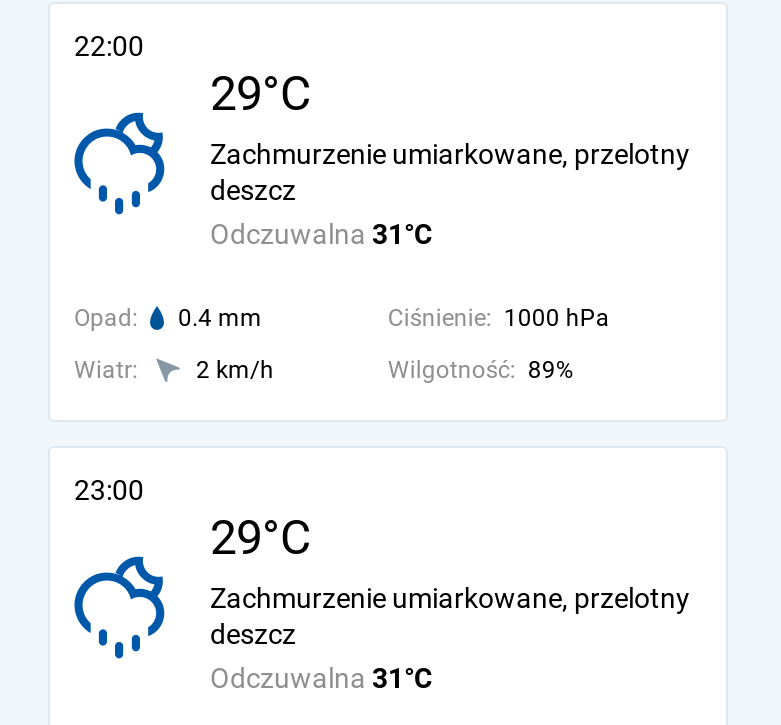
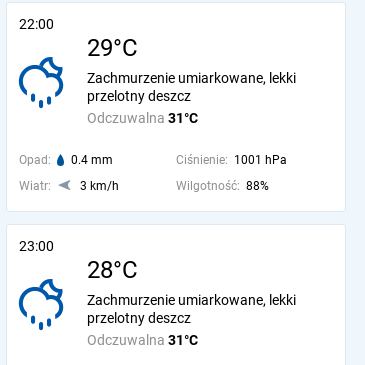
- Zachmurzenie umiarkowane, przelotny
- deszcz
+ Zachmurzenie umiarkowane, lekki
+ przelotny deszcz

- Ciśnienie: 1000 hPa
+ Ciśnienie: 1001 hPa

- 2 km/h
+ 3 km/h

- Wilgotność: 89%
+ Wilgotność: 88%

- 29°C
+ 28°C

- Zachmurzenie umiarkowane, przelotny
- deszcz
+ Zachmurzenie umiarkowane, lekki
+ przelotny deszcz
